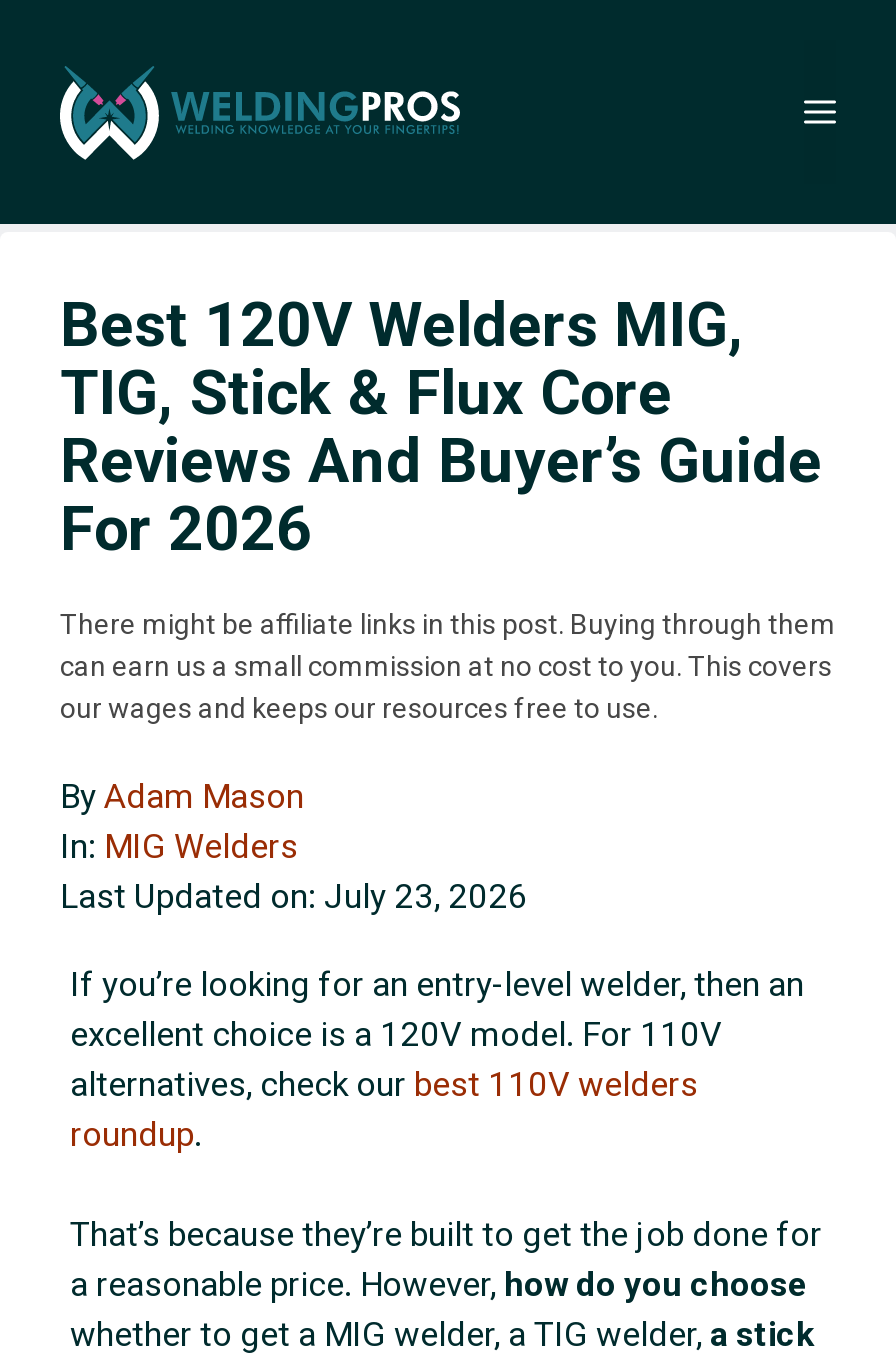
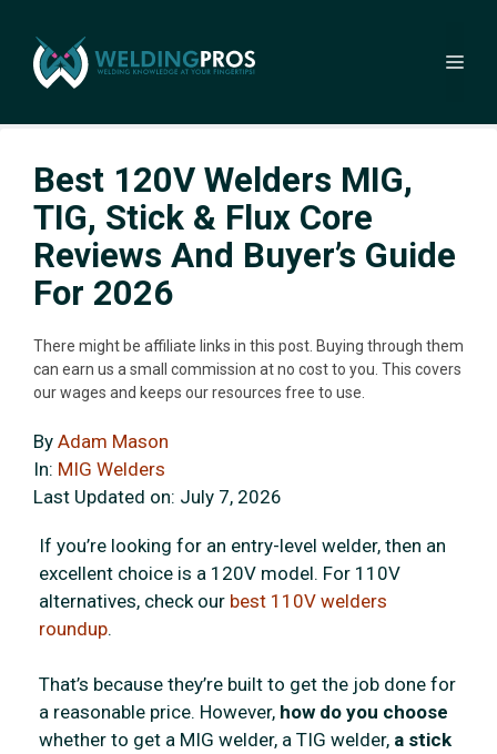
- Last Updated on: July 23, 2026
+ Last Updated on: July 7, 2026
